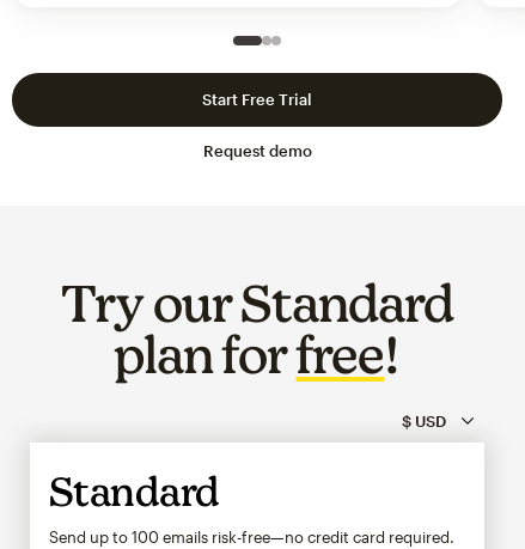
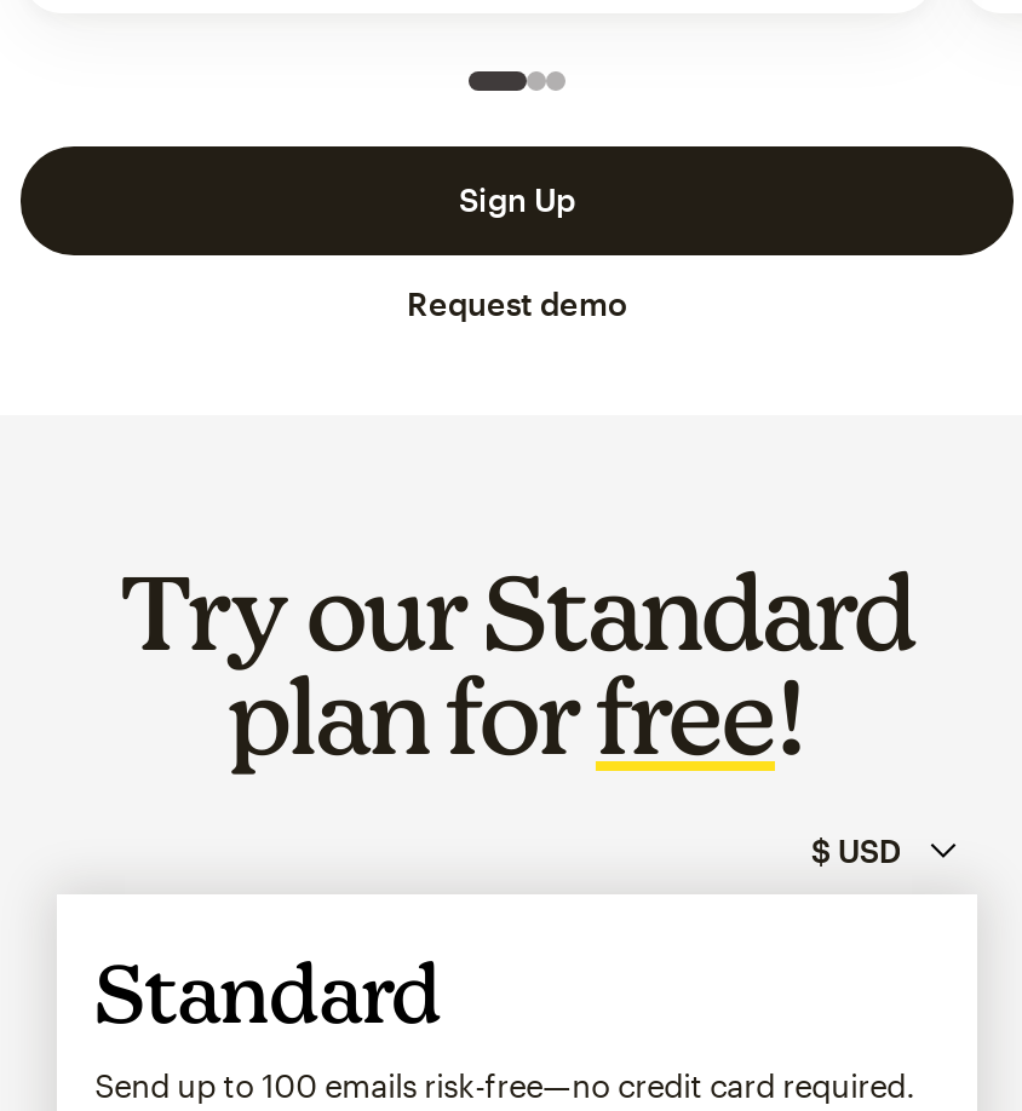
- Start Free Trial
+ Sign Up
